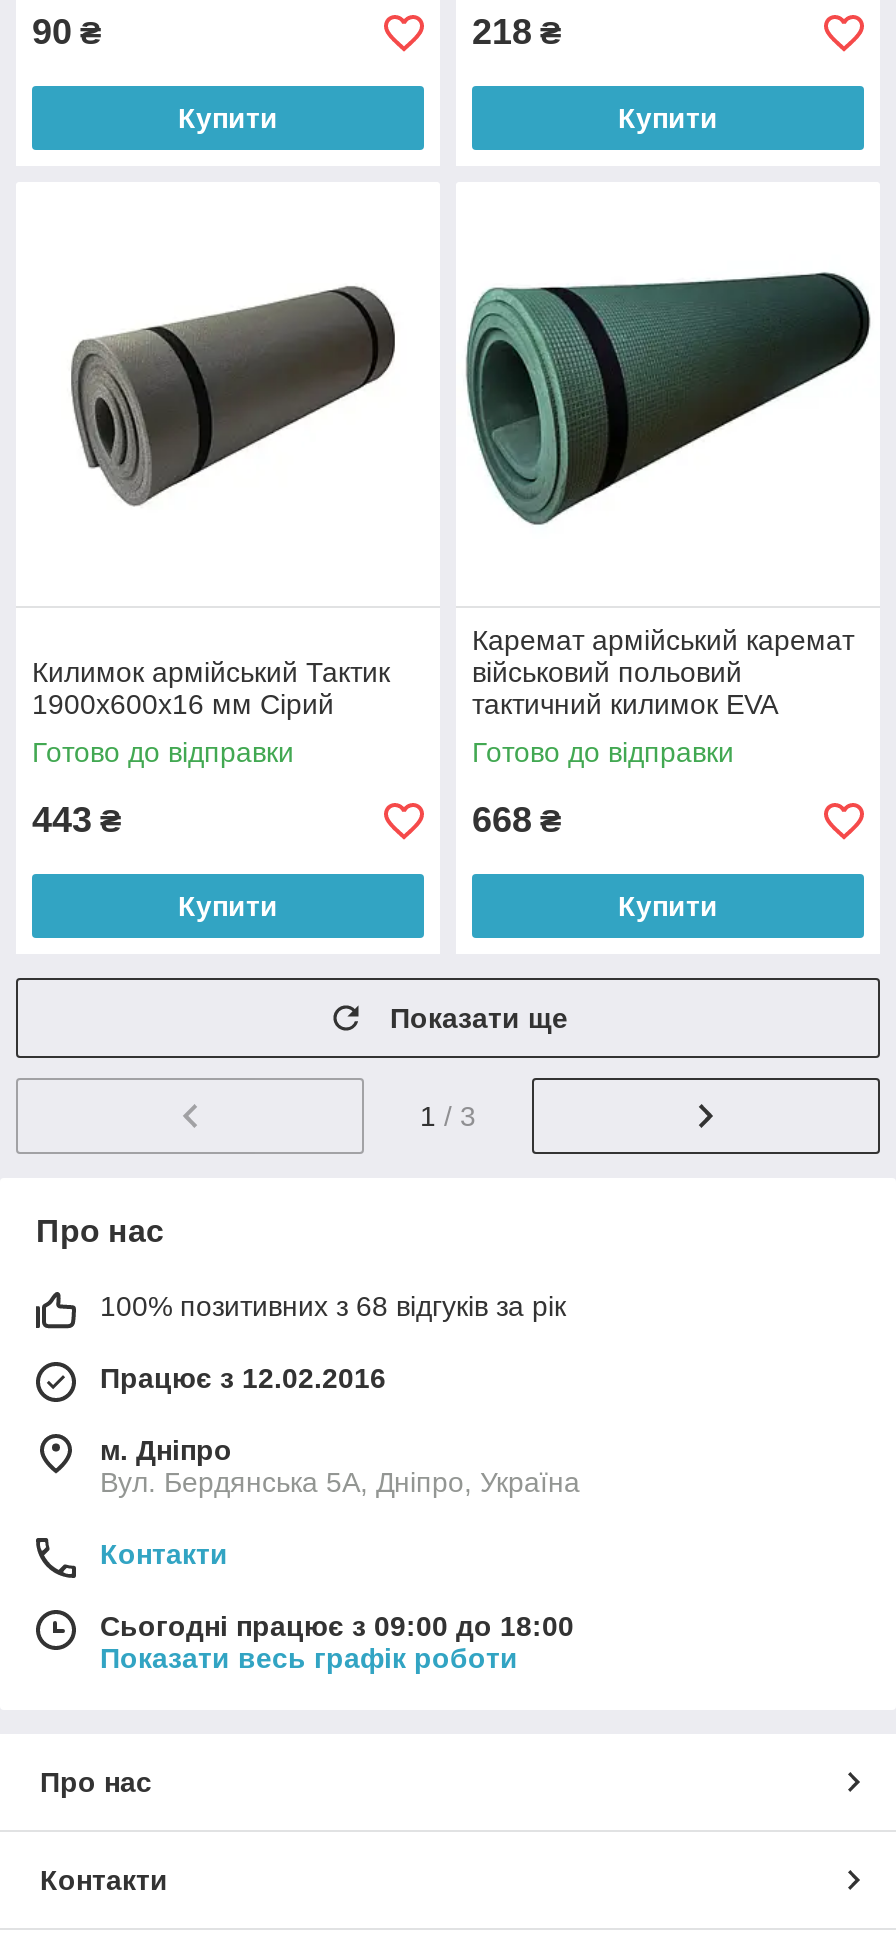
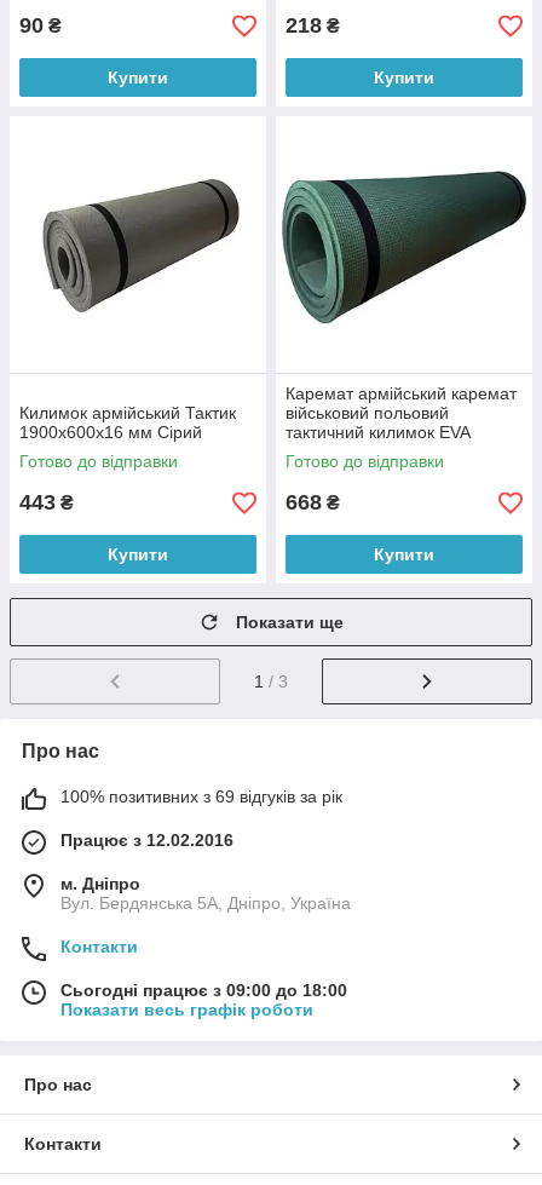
- 100% позитивних з 68 відгуків за рік
+ 100% позитивних з 69 відгуків за рік
